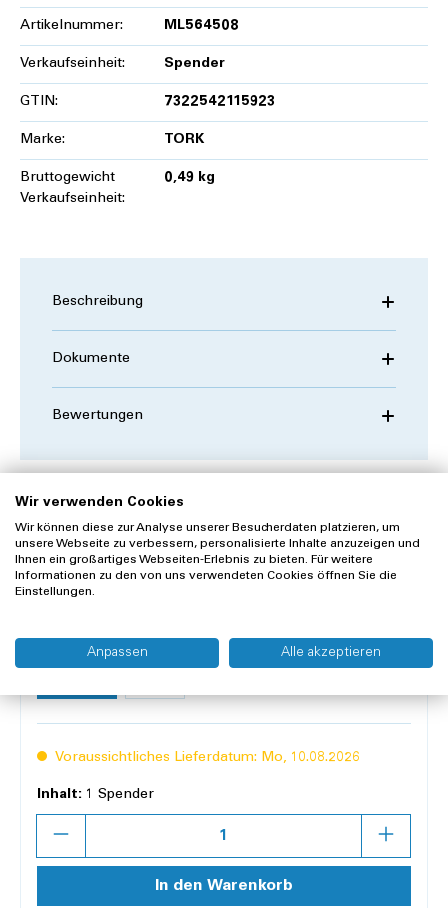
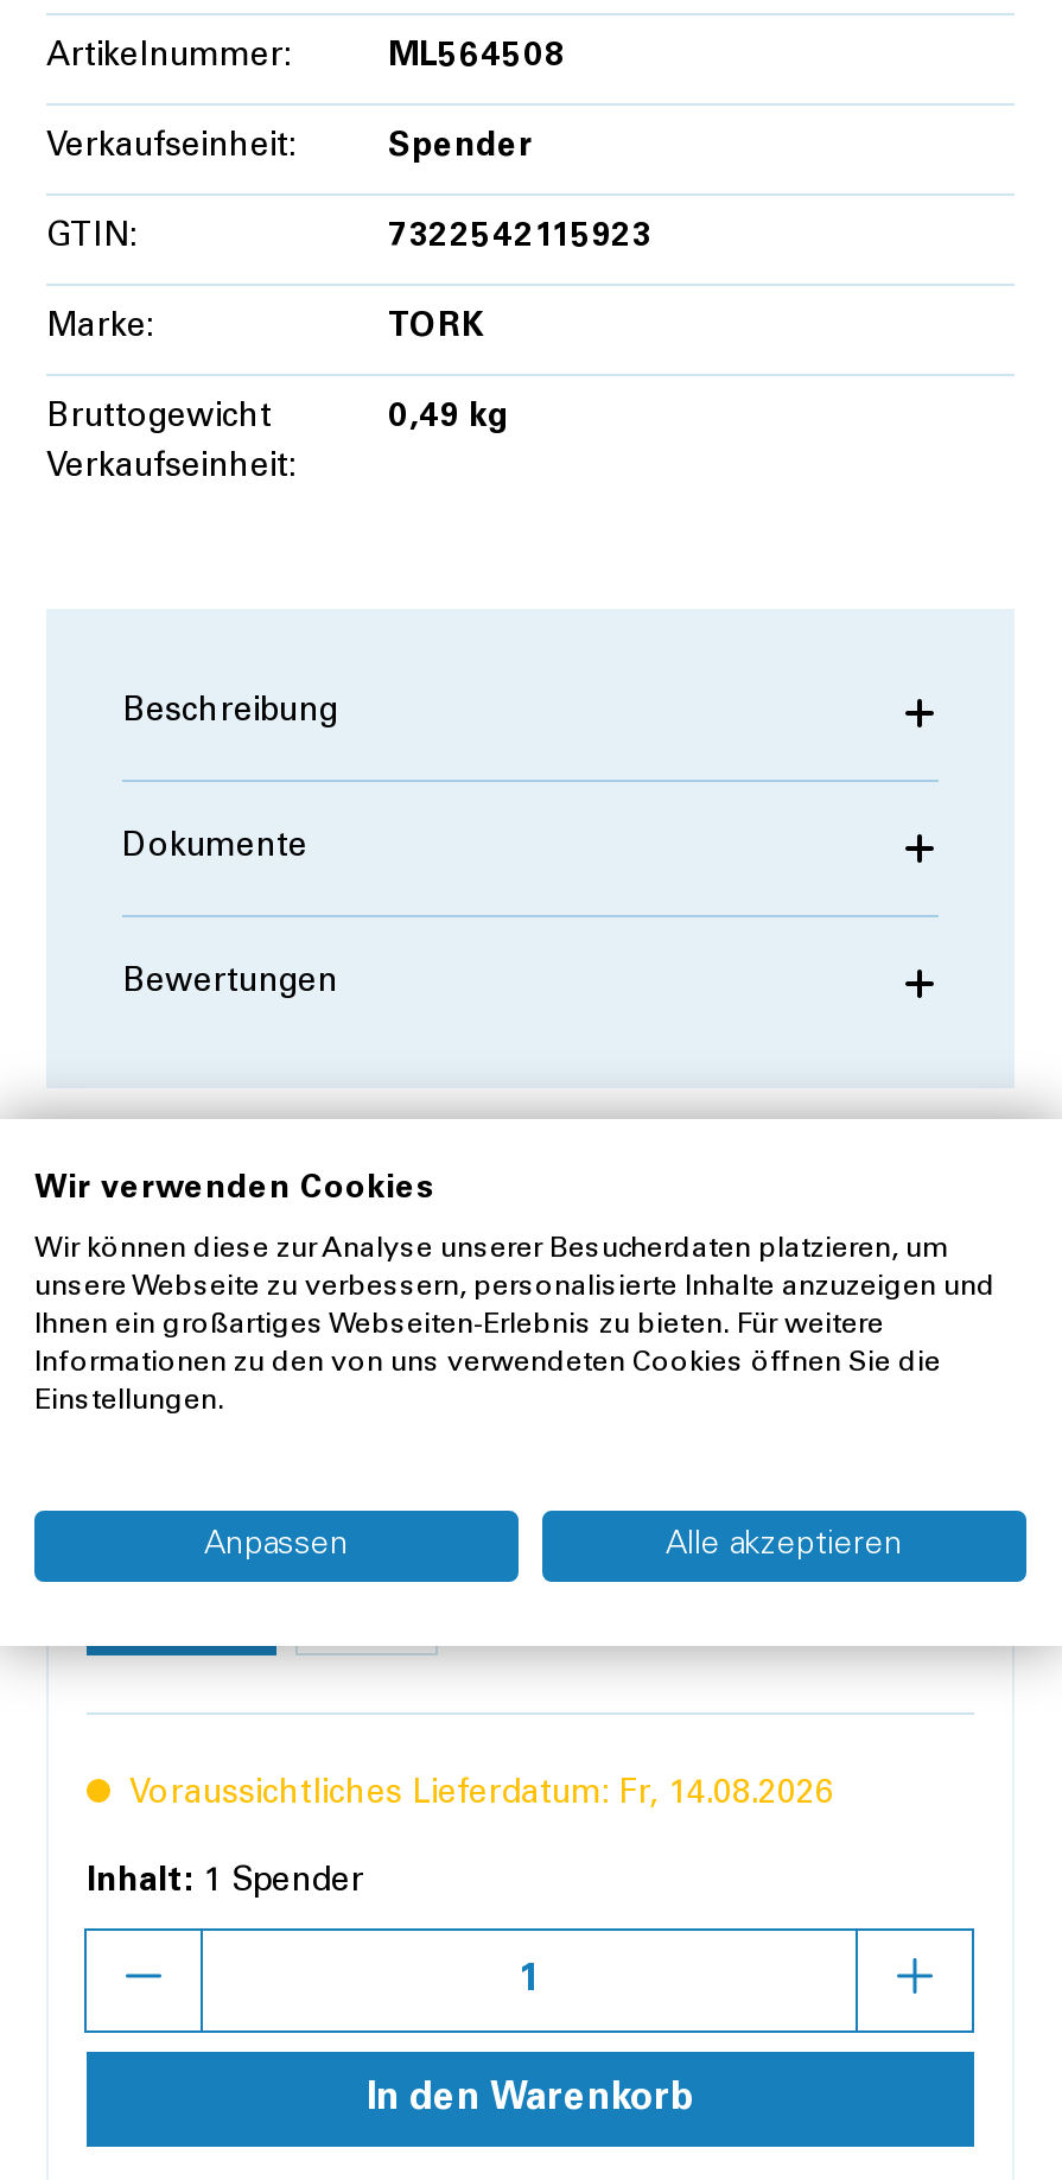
- Voraussichtliches Lieferdatum: Mo, 10.08.2026
+ Voraussichtliches Lieferdatum: Fr, 14.08.2026
